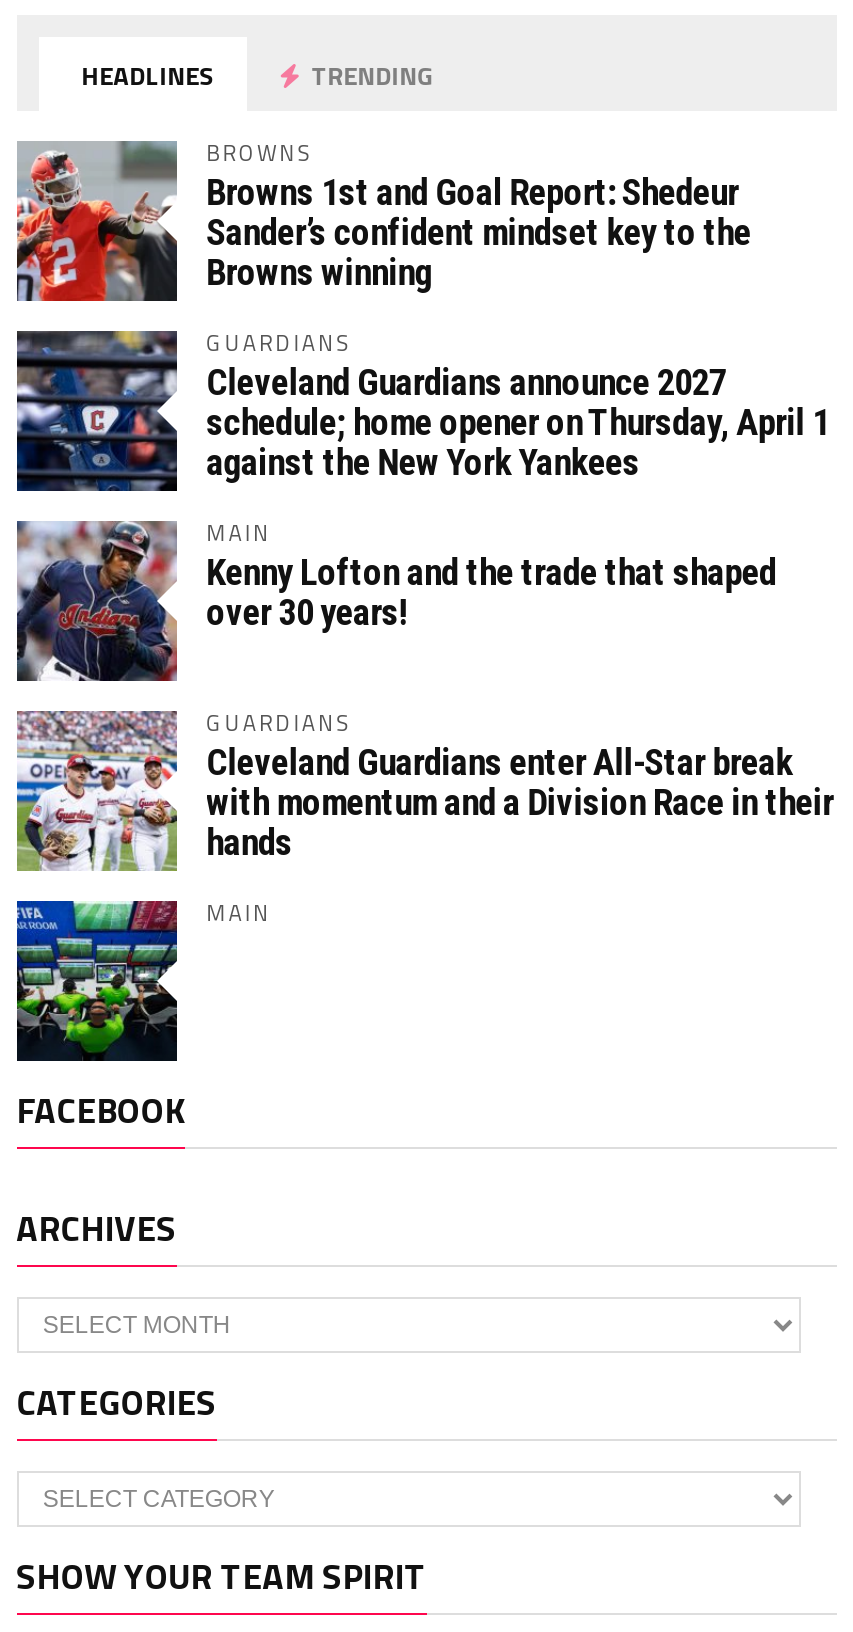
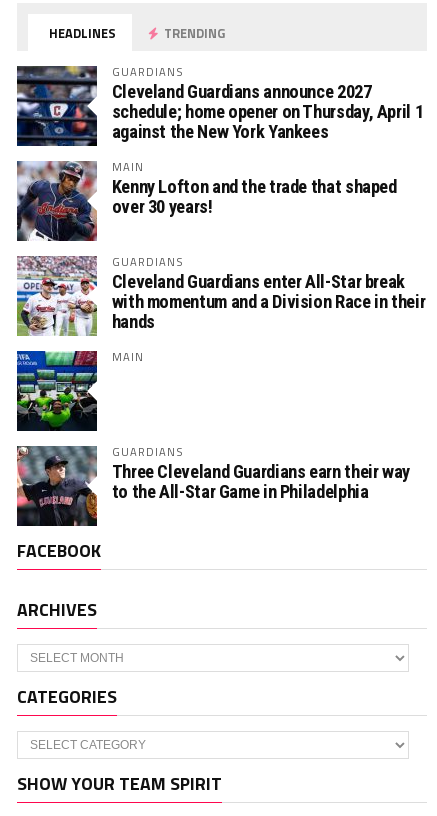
- [image]
- BROWNS
- Browns 1st and Goal Report: Shedeur
- Sander’s confident mindset key to the
- Browns winning

moved up: [image] | GUARDIANS | Cleveland Guardians announce 2027 | ... | hands | MAIN

moved up: [image]

+ [image]
+ GUARDIANS
+ Three Cleveland Guardians earn their way
+ to the All-Star Game in Philadelphia
